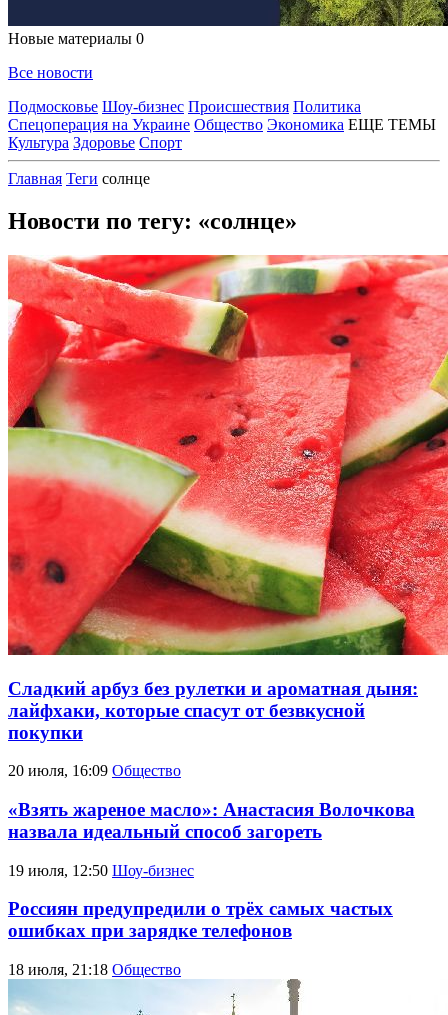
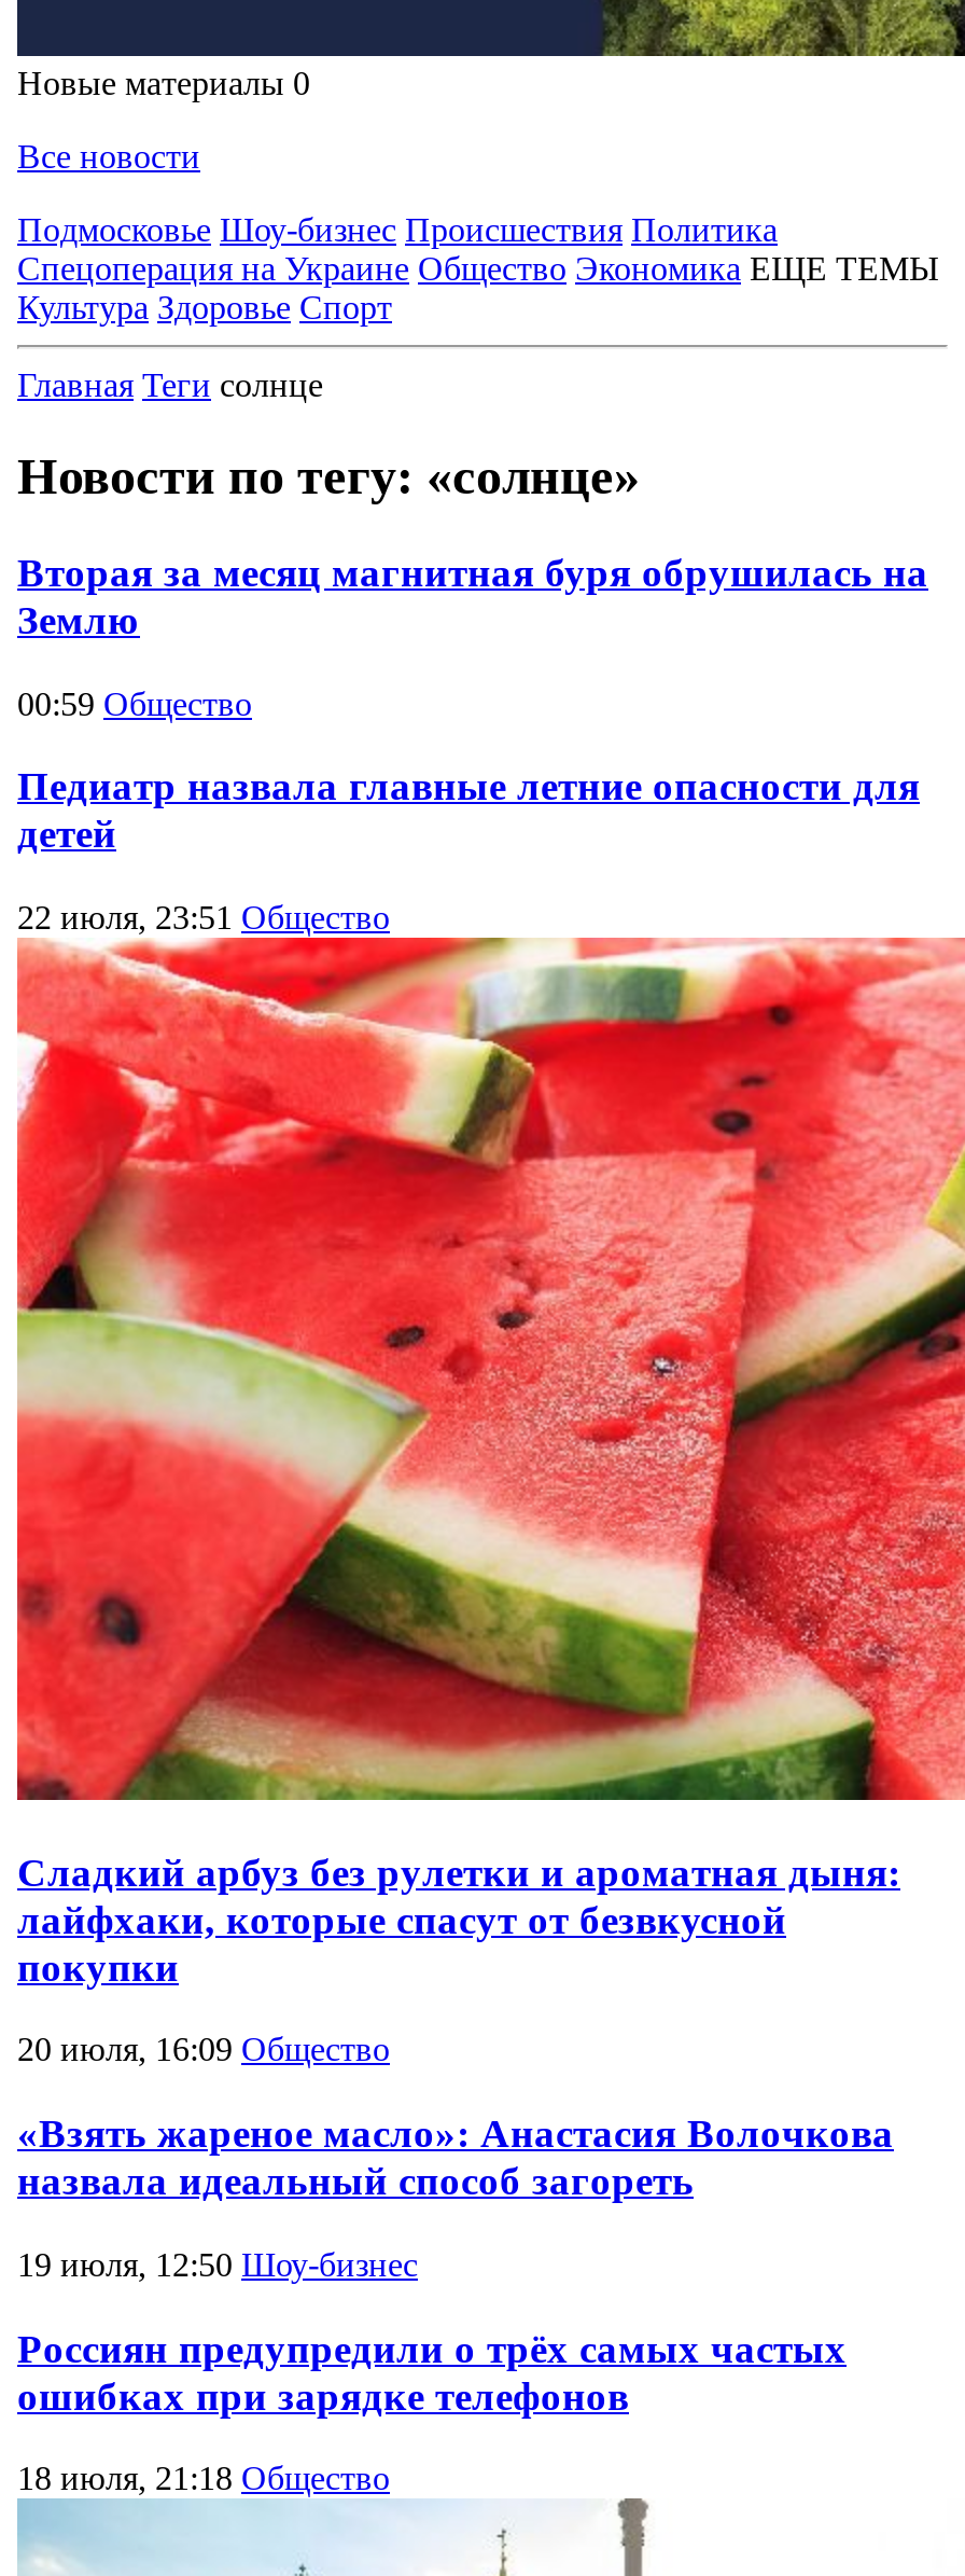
+ Вторая за месяц магнитная буря обрушилась на
+ Землю
+ 00:59 Общество
+ Педиатр назвала главные летние опасности для
+ детей
+ 22 июля, 23:51 Общество
